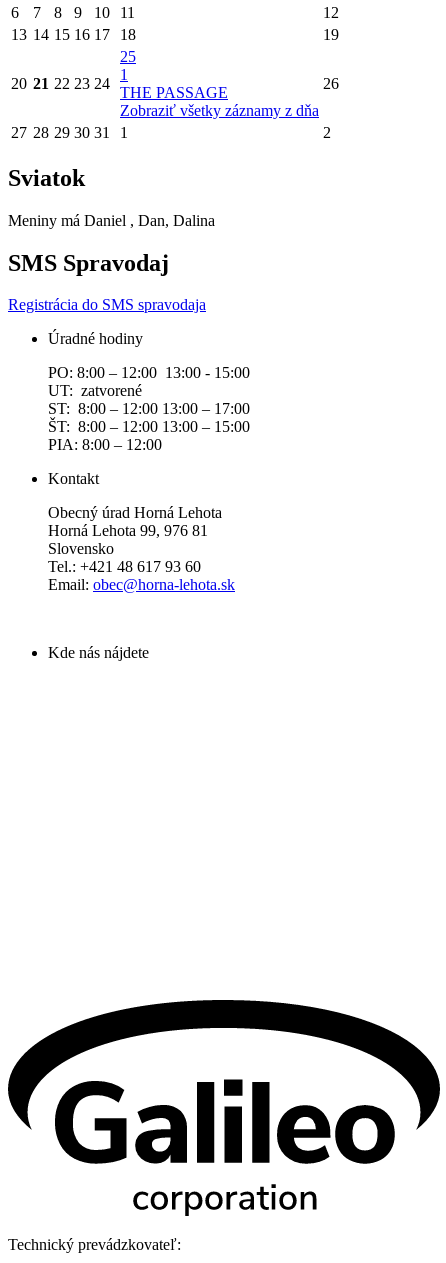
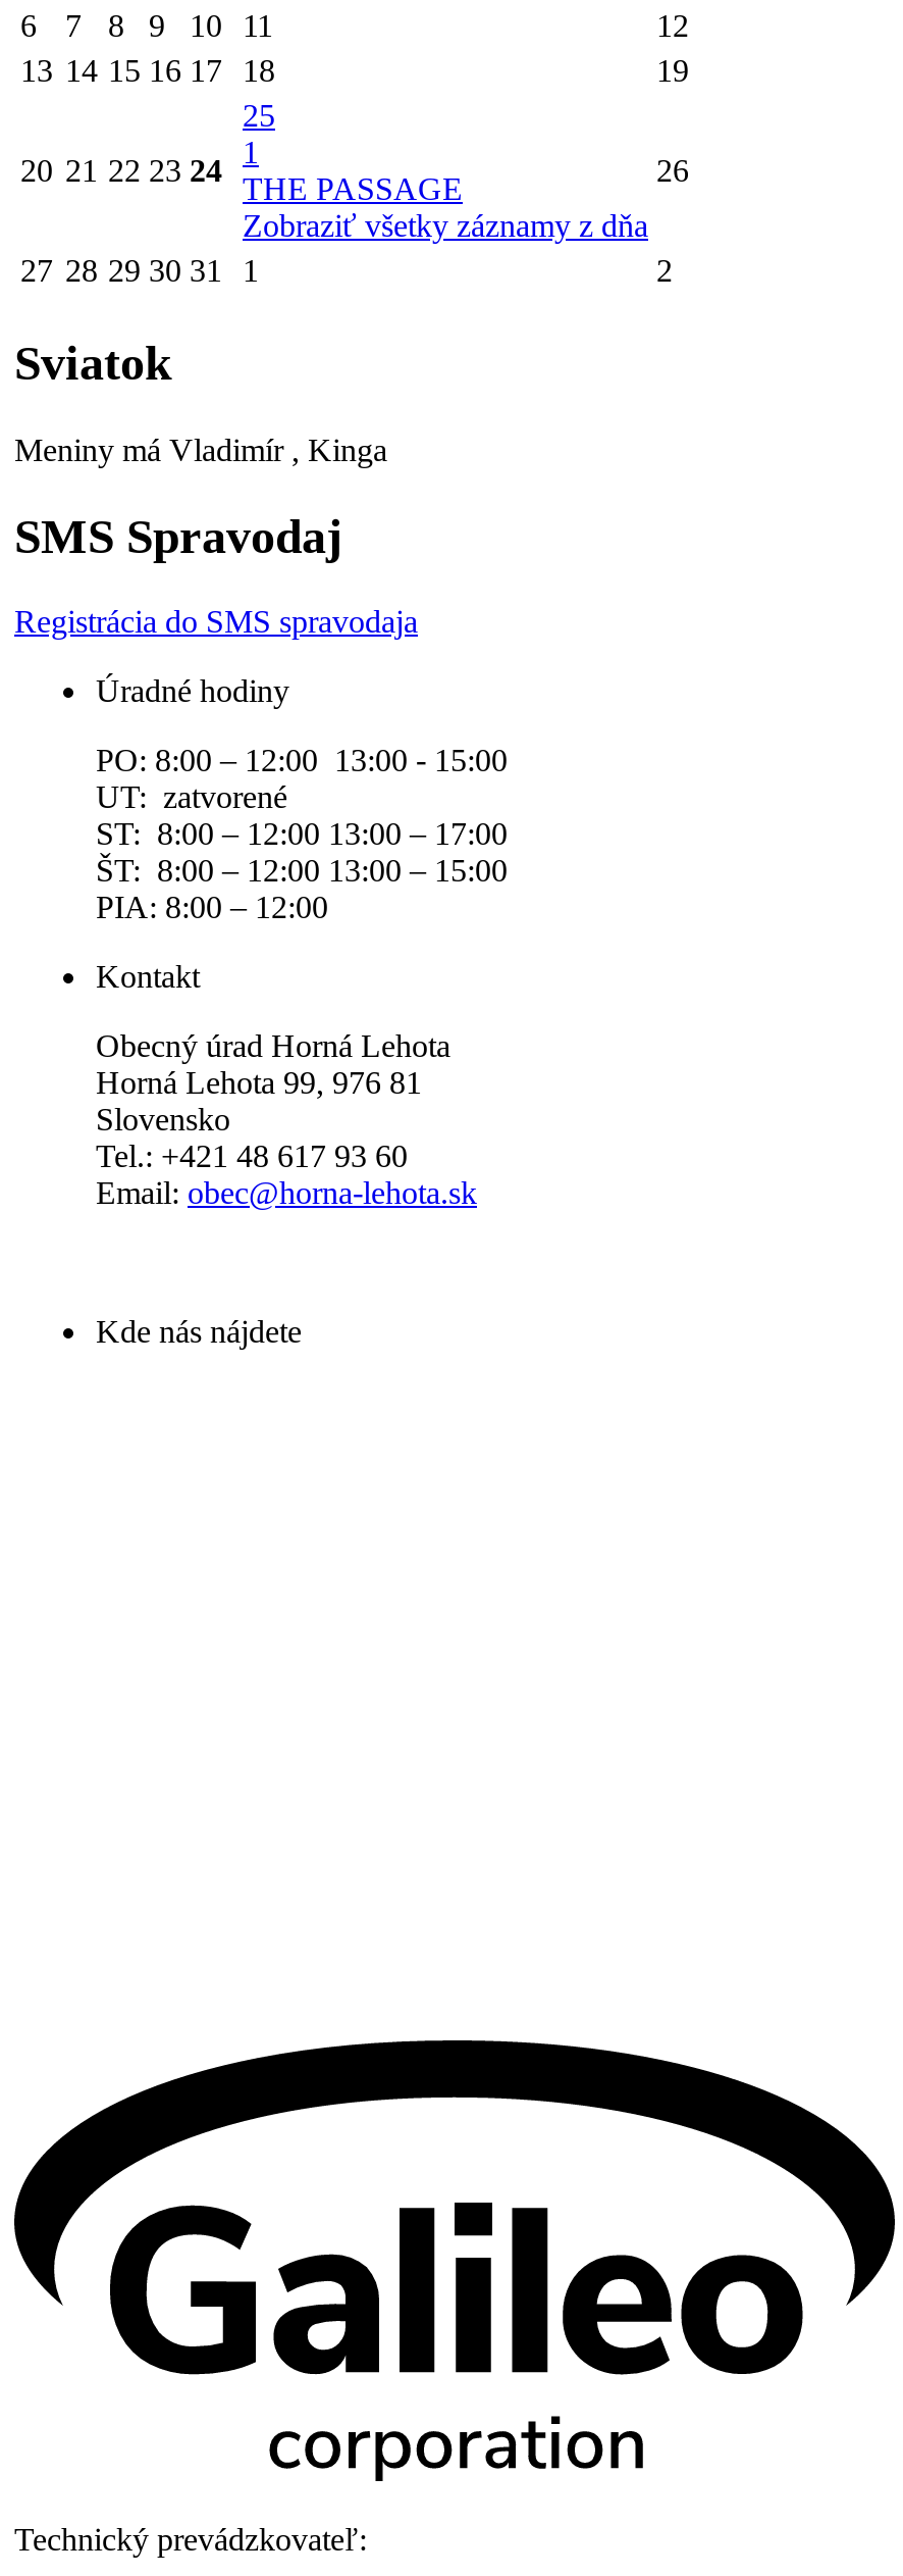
- Meniny má Daniel , Dan, Dalina
+ Meniny má Vladimír , Kinga
